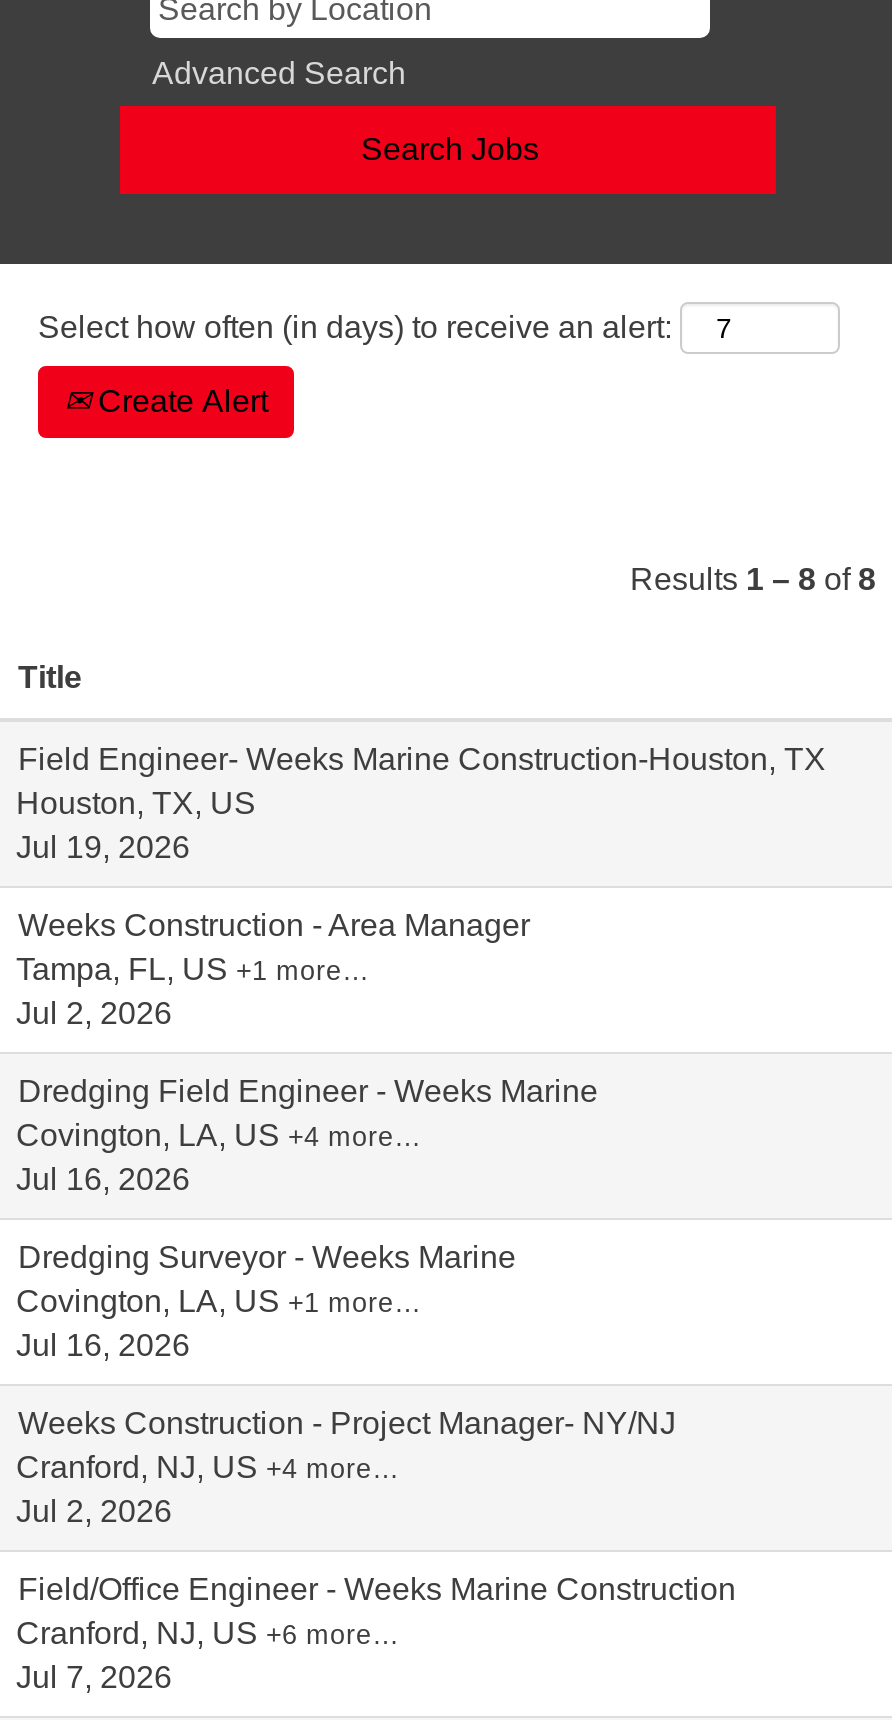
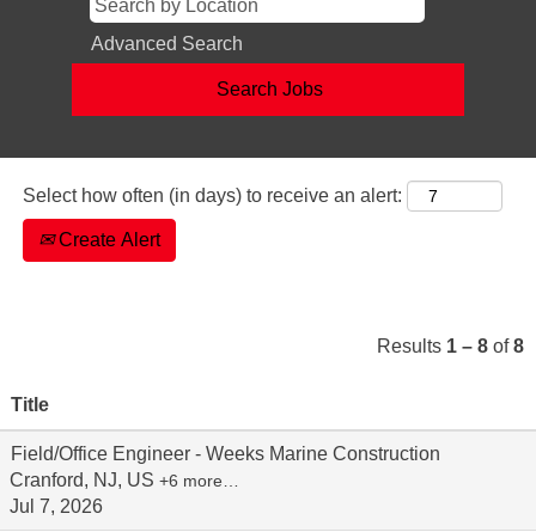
- Field Engineer- Weeks Marine Construction-Houston, TX
- Houston, TX, US
- Jul 19, 2026
- Weeks Construction - Area Manager
- Tampa, FL, US +1 more…
- Jul 2, 2026
- Dredging Field Engineer - Weeks Marine
- Covington, LA, US +4 more…
- Jul 16, 2026
- Dredging Surveyor - Weeks Marine
- Covington, LA, US +1 more…
- Jul 16, 2026
- Weeks Construction - Project Manager- NY/NJ
- Cranford, NJ, US +4 more…
- Jul 2, 2026
